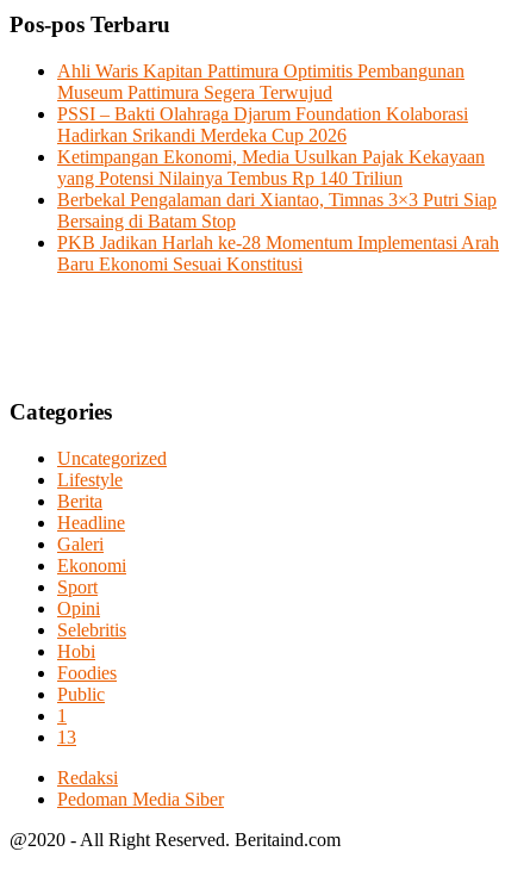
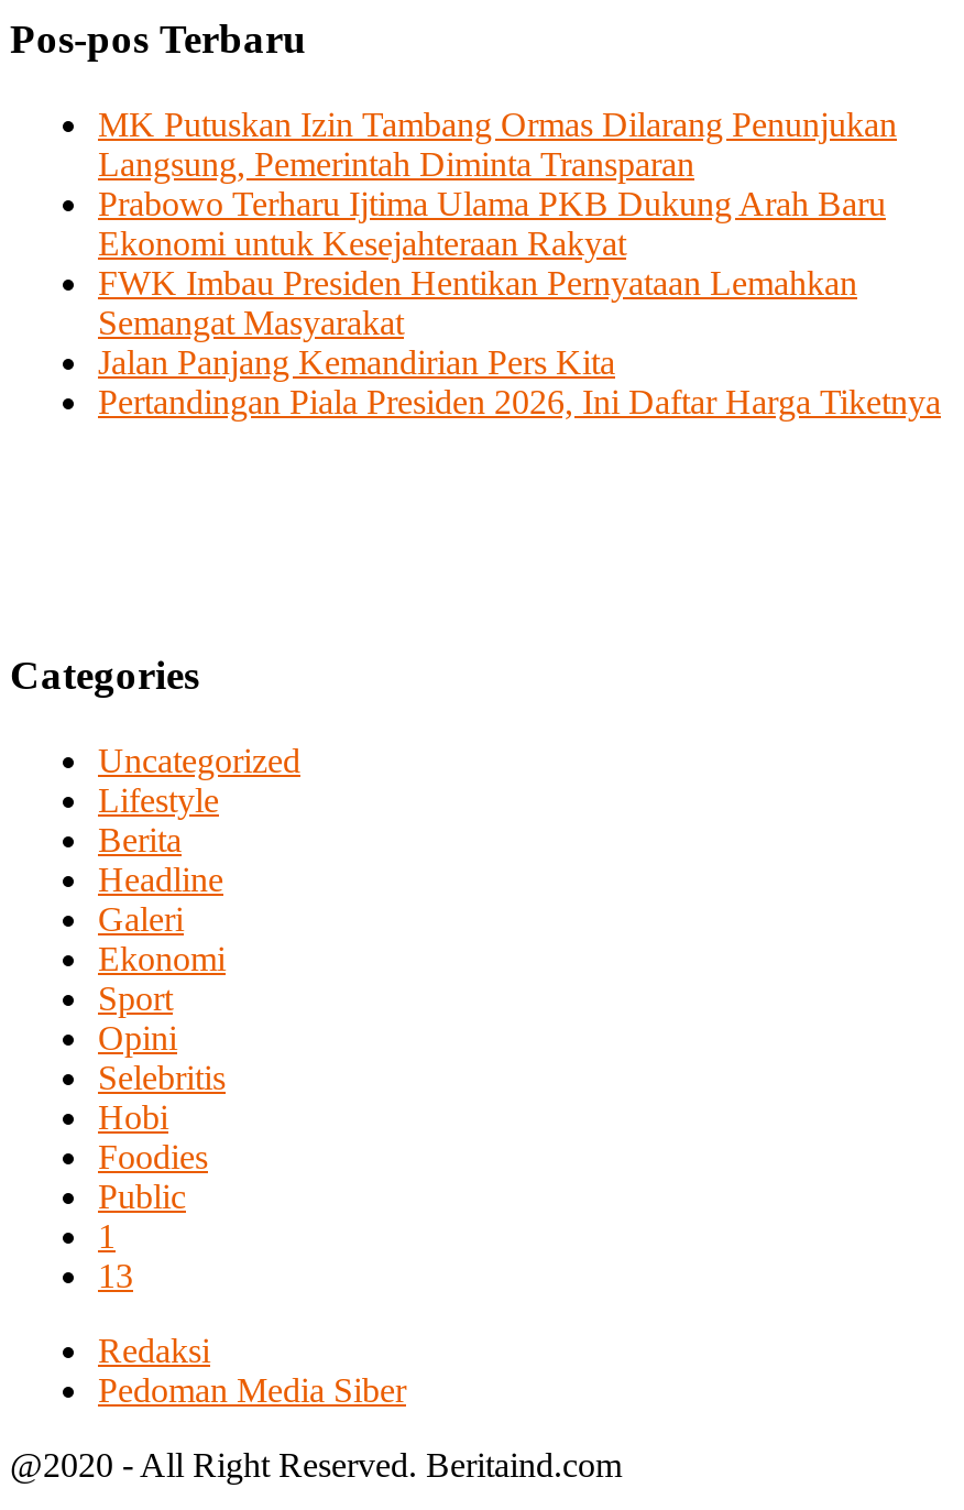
- Ahli Waris Kapitan Pattimura Optimitis Pembangunan
- Museum Pattimura Segera Terwujud
- PSSI – Bakti Olahraga Djarum Foundation Kolaborasi
- Hadirkan Srikandi Merdeka Cup 2026
- Ketimpangan Ekonomi, Media Usulkan Pajak Kekayaan
- yang Potensi Nilainya Tembus Rp 140 Triliun
- Berbekal Pengalaman dari Xiantao, Timnas 3×3 Putri Siap
- Bersaing di Batam Stop
- PKB Jadikan Harlah ke-28 Momentum Implementasi Arah
- Baru Ekonomi Sesuai Konstitusi
+ MK Putuskan Izin Tambang Ormas Dilarang Penunjukan
+ Langsung, Pemerintah Diminta Transparan
+ Prabowo Terharu Ijtima Ulama PKB Dukung Arah Baru
+ Ekonomi untuk Kesejahteraan Rakyat
+ FWK Imbau Presiden Hentikan Pernyataan Lemahkan
+ Semangat Masyarakat
+ Jalan Panjang Kemandirian Pers Kita
+ Pertandingan Piala Presiden 2026, Ini Daftar Harga Tiketnya
